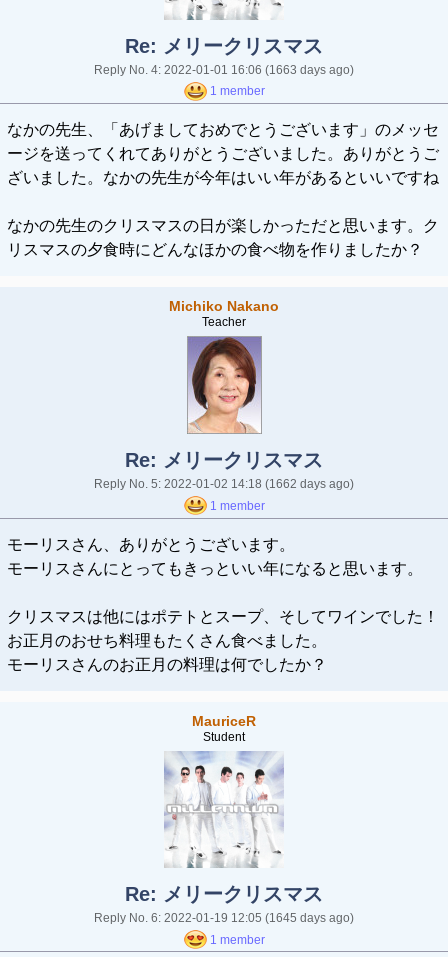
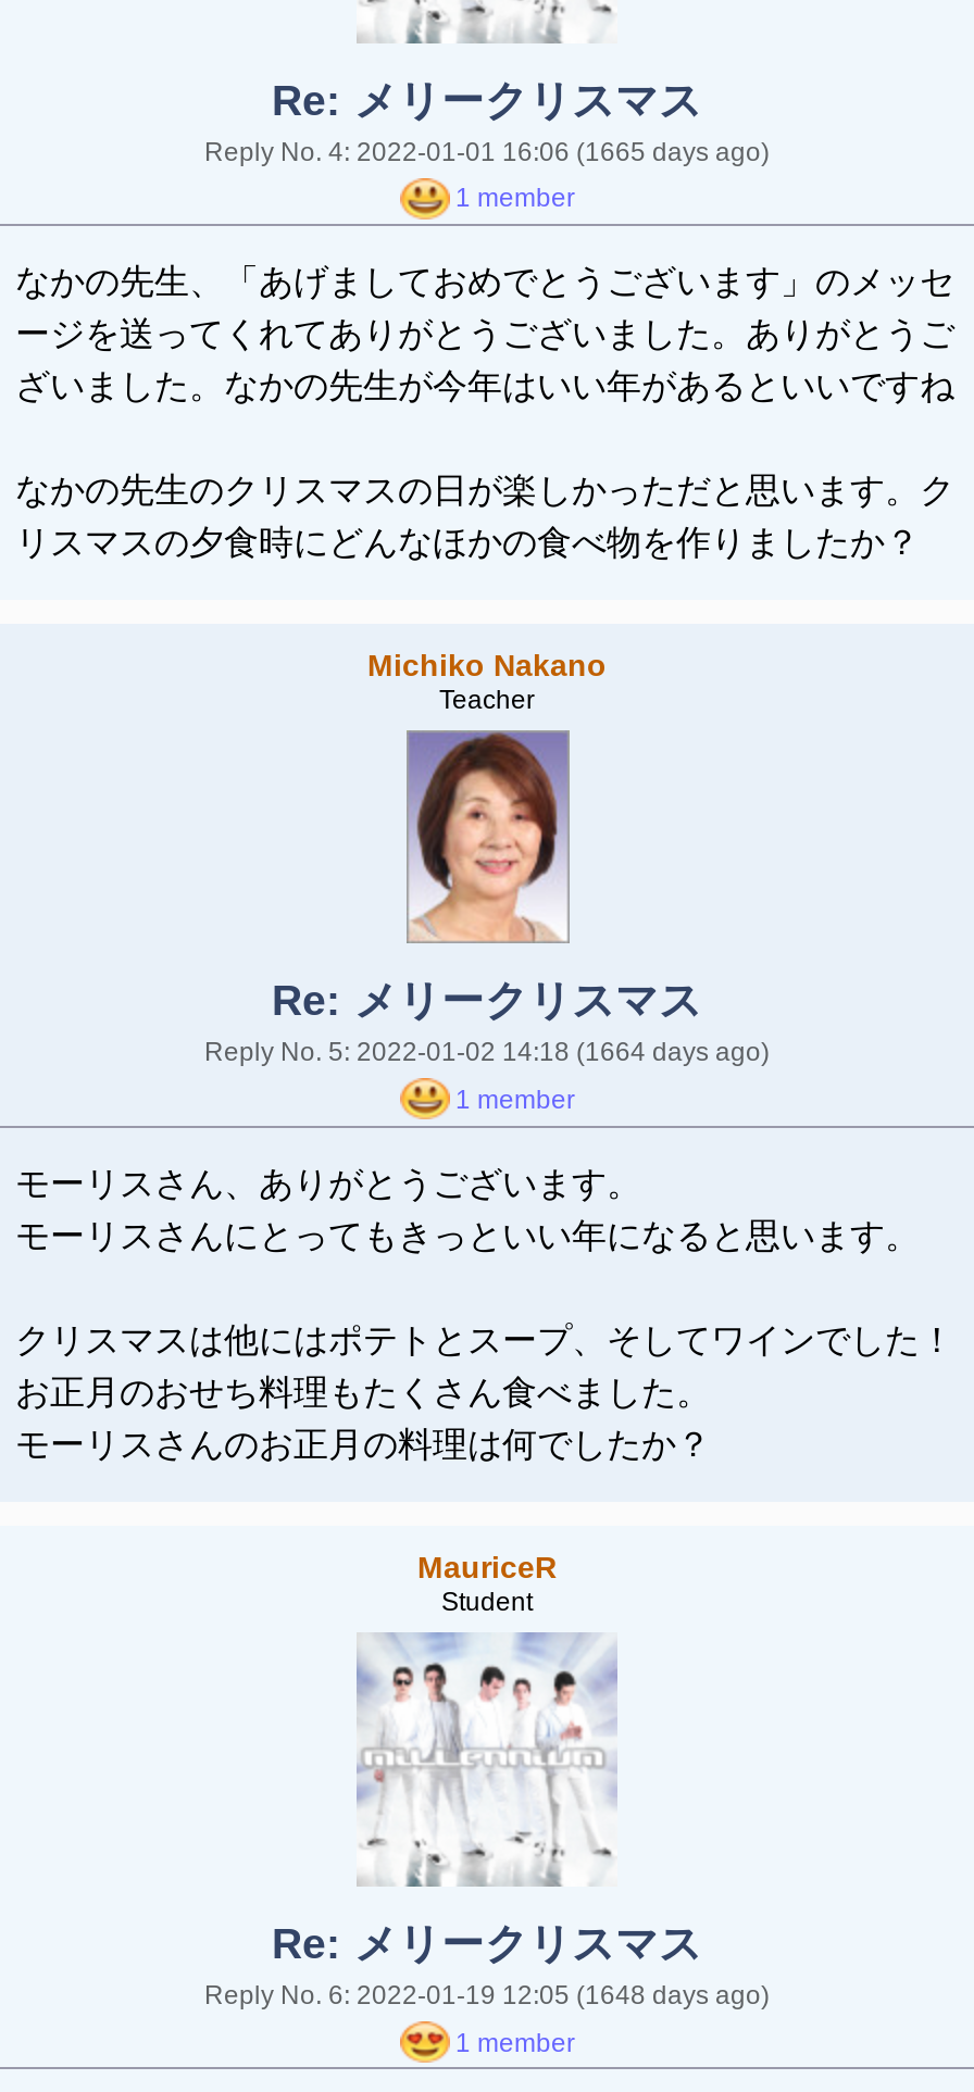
- Reply No. 4: 2022-01-01 16:06 (1663 days ago)
+ Reply No. 4: 2022-01-01 16:06 (1665 days ago)

- Reply No. 5: 2022-01-02 14:18 (1662 days ago)
+ Reply No. 5: 2022-01-02 14:18 (1664 days ago)

- Reply No. 6: 2022-01-19 12:05 (1645 days ago)
+ Reply No. 6: 2022-01-19 12:05 (1648 days ago)
